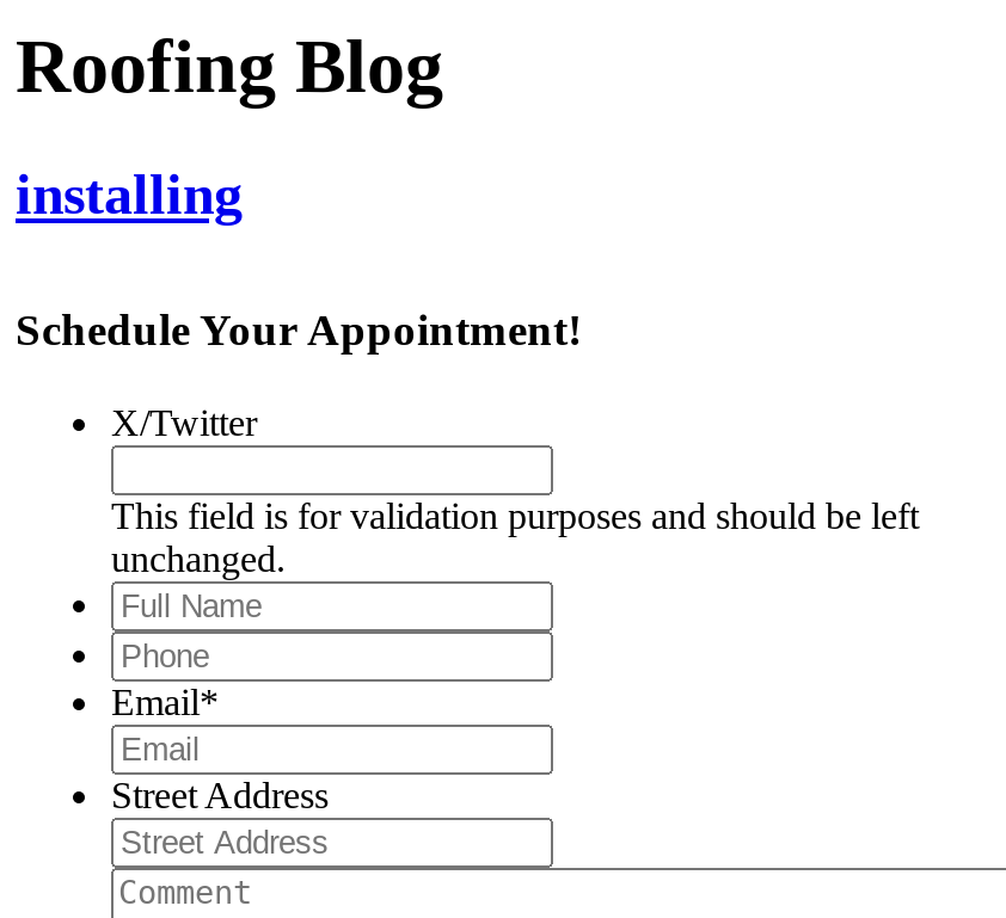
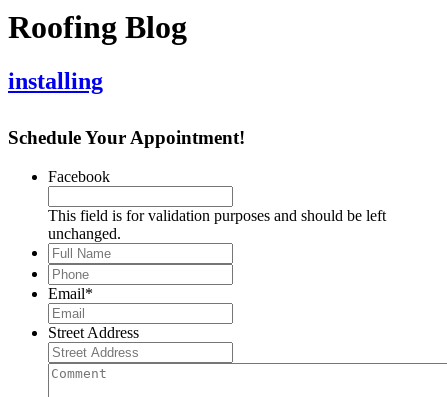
- X/Twitter
+ Facebook
